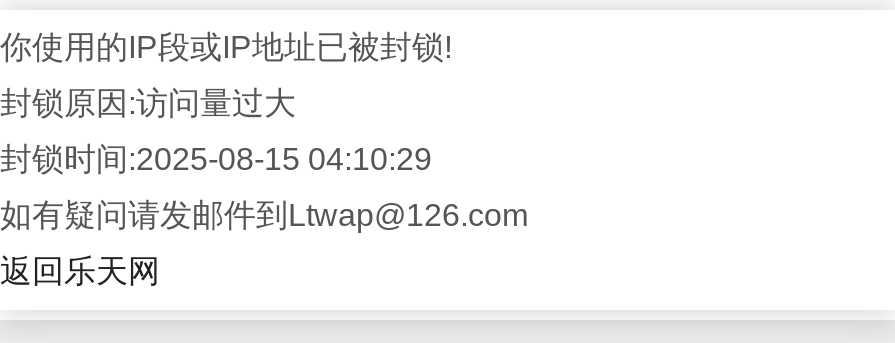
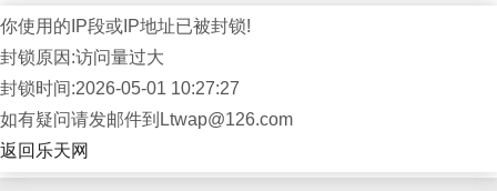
- 封锁时间:2025-08-15 04:10:29
+ 封锁时间:2026-05-01 10:27:27
